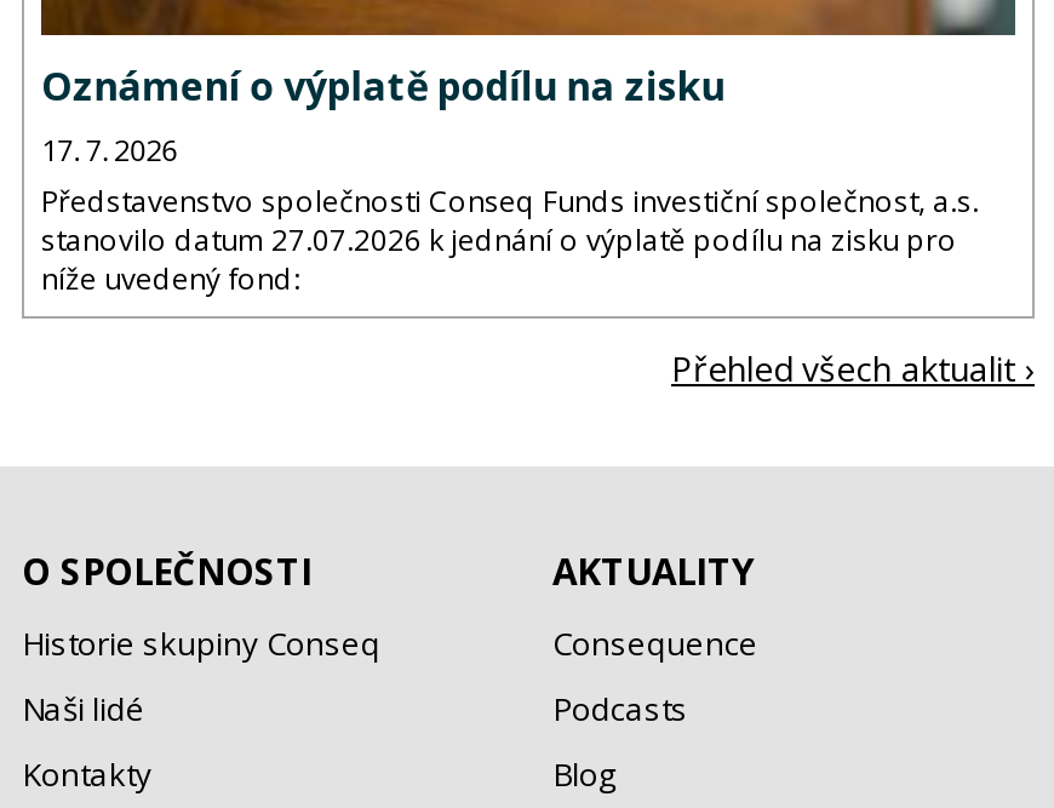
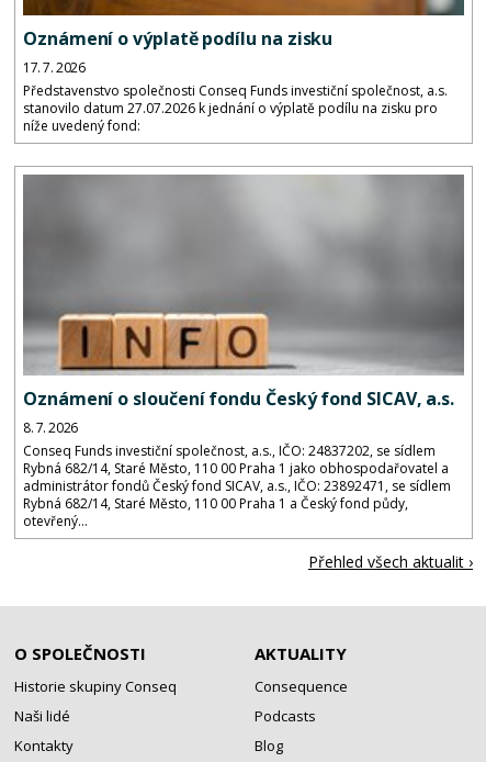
+ [image]
+ Oznámení o sloučení fondu Český fond SICAV, a.s.
+ 8. 7. 2026
+ Conseq Funds investiční společnost, a.s., IČO: 24837202, se sídlem
+ Rybná 682/14, Staré Město, 110 00 Praha 1 jako obhospodařovatel a
+ administrátor fondů Český fond SICAV, a.s., IČO: 23892471, se sídlem
+ Rybná 682/14, Staré Město, 110 00 Praha 1 a Český fond půdy,
+ otevřený...
